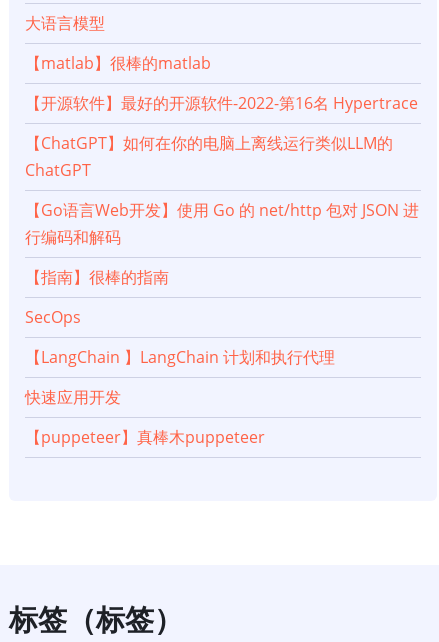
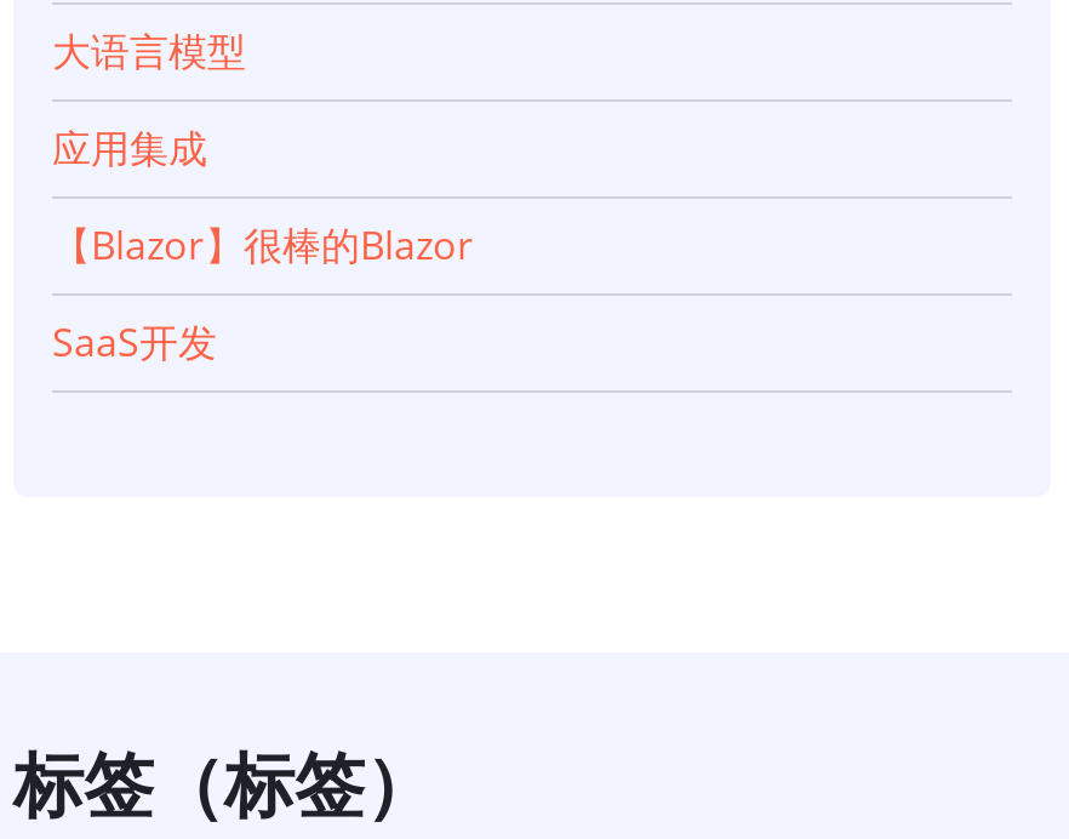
- 【matlab】很棒的matlab
- 【开源软件】最好的开源软件-2022-第16名 Hypertrace
- 【ChatGPT】如何在你的电脑上离线运行类似LLM的
- ChatGPT
- 【Go语言Web开发】使用 Go 的 net/http 包对 JSON 进
- 行编码和解码
- 【指南】很棒的指南
- SecOps
- 【LangChain 】LangChain 计划和执行代理
- 快速应用开发
- 【puppeteer】真棒木puppeteer
+ 应用集成
+ 【Blazor】很棒的Blazor
+ SaaS开发
